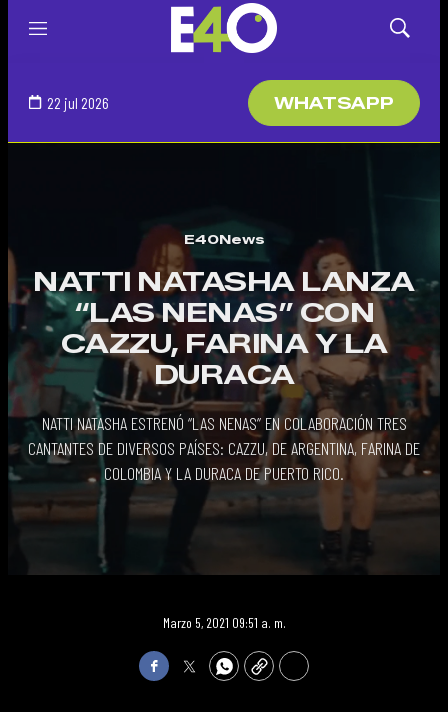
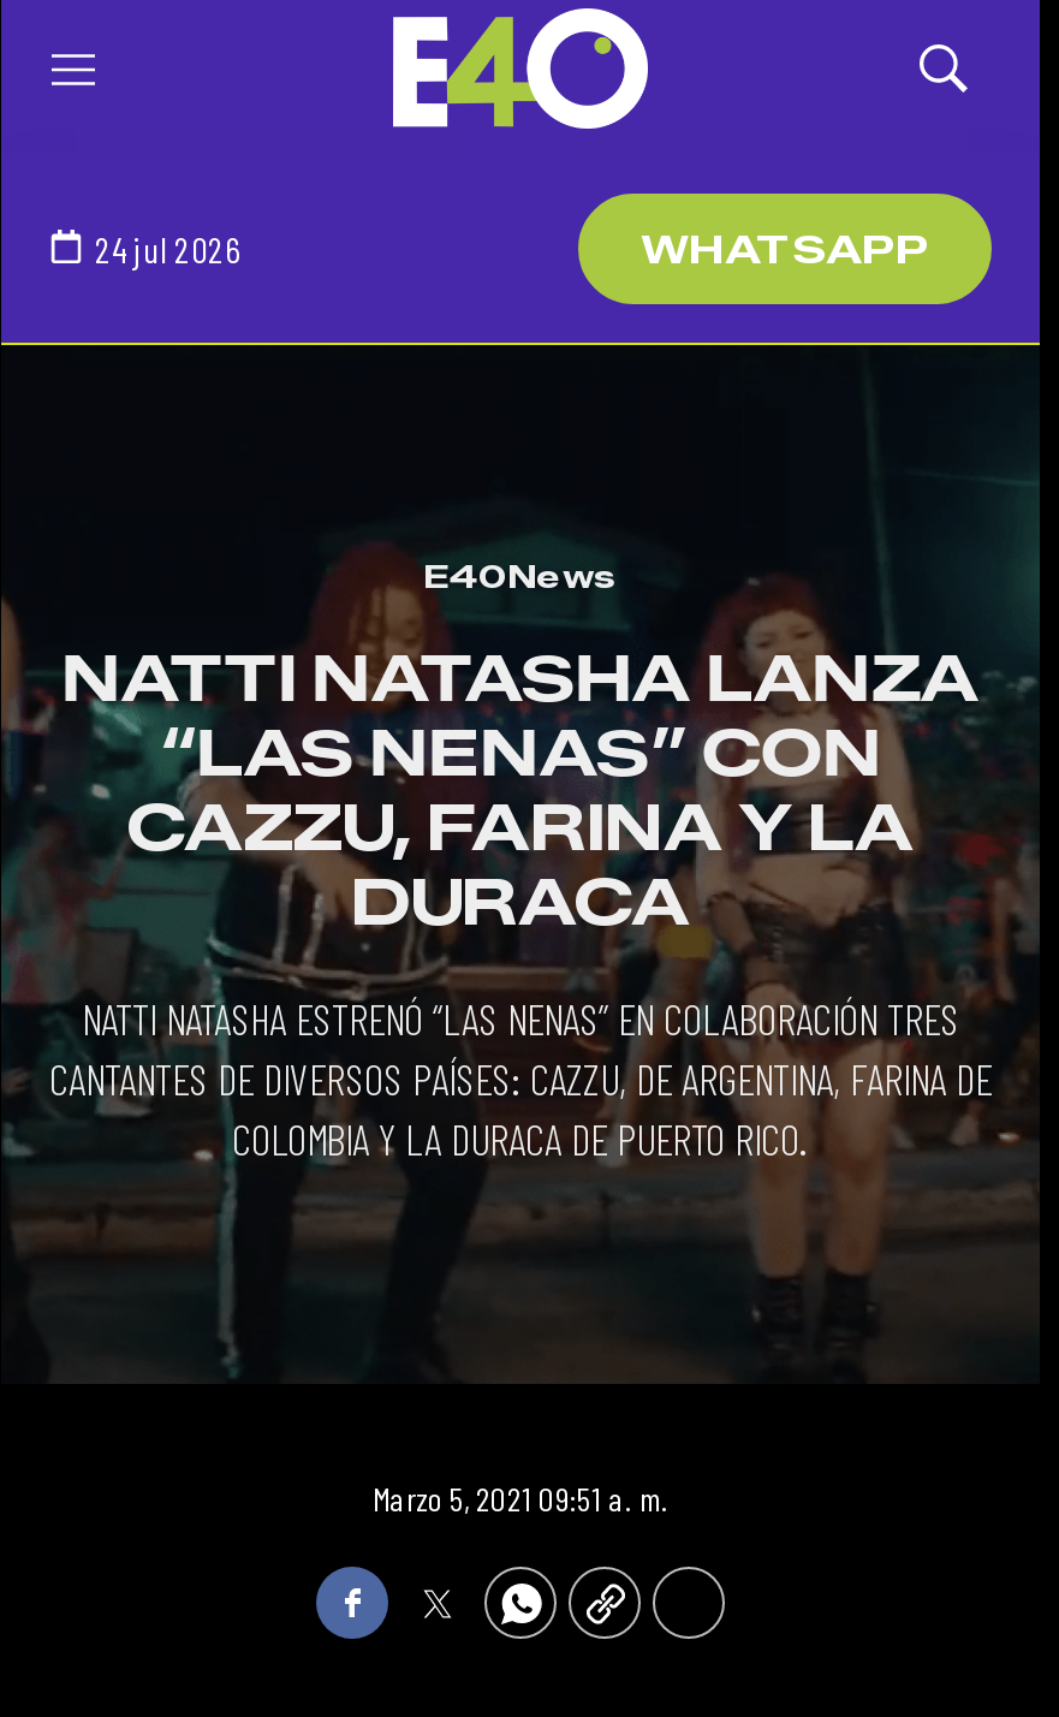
- 22 jul 2026
+ 24 jul 2026
